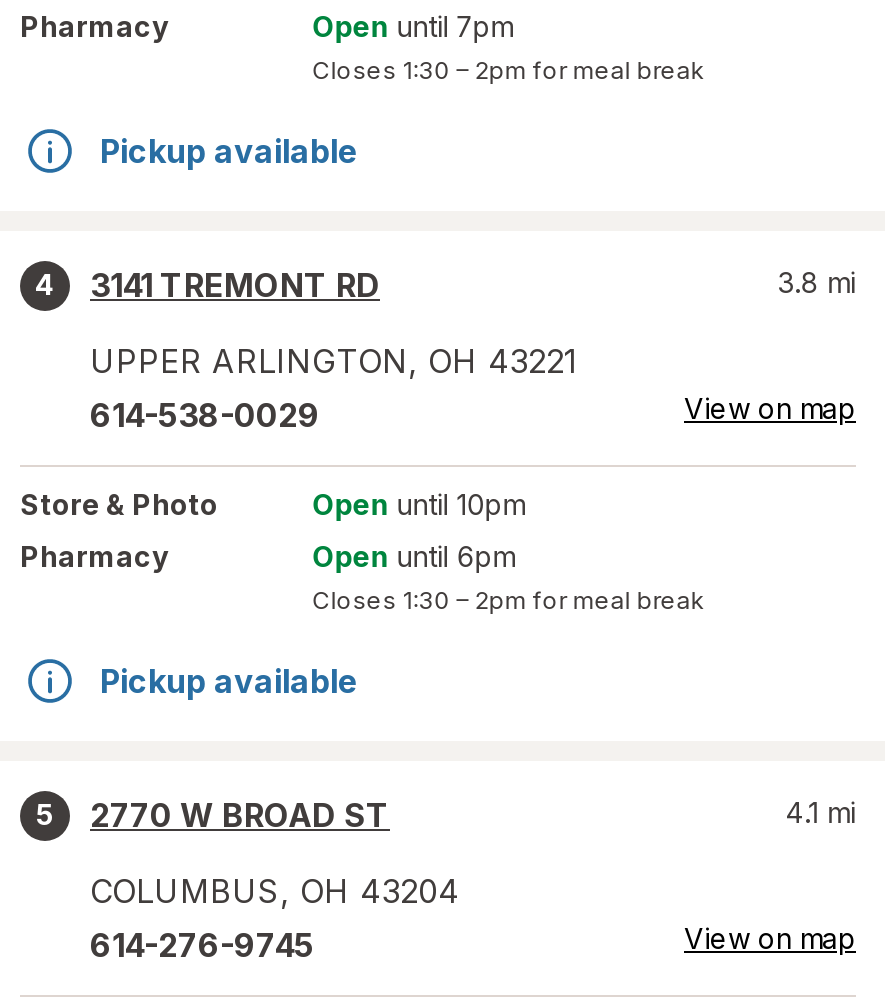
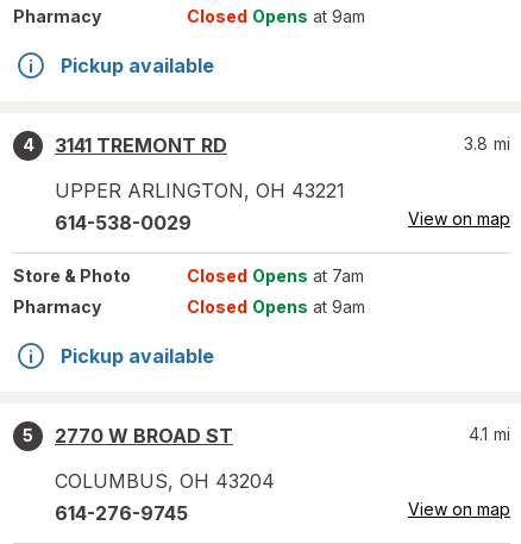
- Open until 7pm
- Closes 1:30 – 2pm for meal break
+ Closed Opens at 9am

- Open until 10pm
+ Closed Opens at 7am

- Open until 6pm
- Closes 1:30 – 2pm for meal break
+ Closed Opens at 9am
